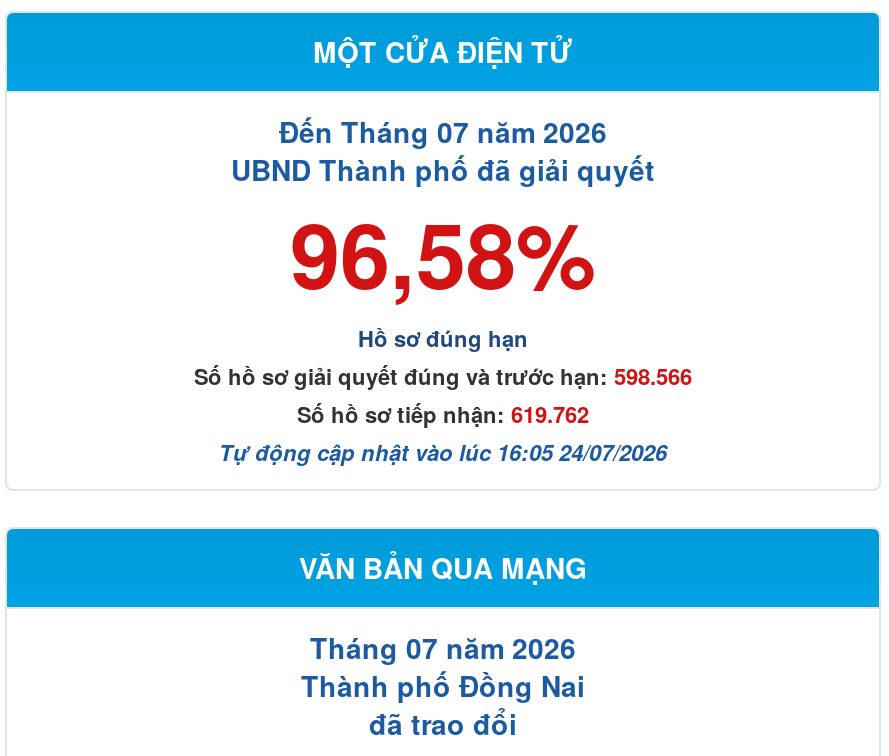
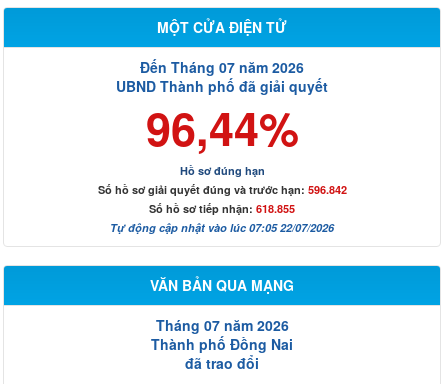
- 96,58%
+ 96,44%

- Số hồ sơ giải quyết đúng và trước hạn: 598.566
+ Số hồ sơ giải quyết đúng và trước hạn: 596.842

- Số hồ sơ tiếp nhận: 619.762
+ Số hồ sơ tiếp nhận: 618.855

- Tự động cập nhật vào lúc 16:05 24/07/2026
+ Tự động cập nhật vào lúc 07:05 22/07/2026
